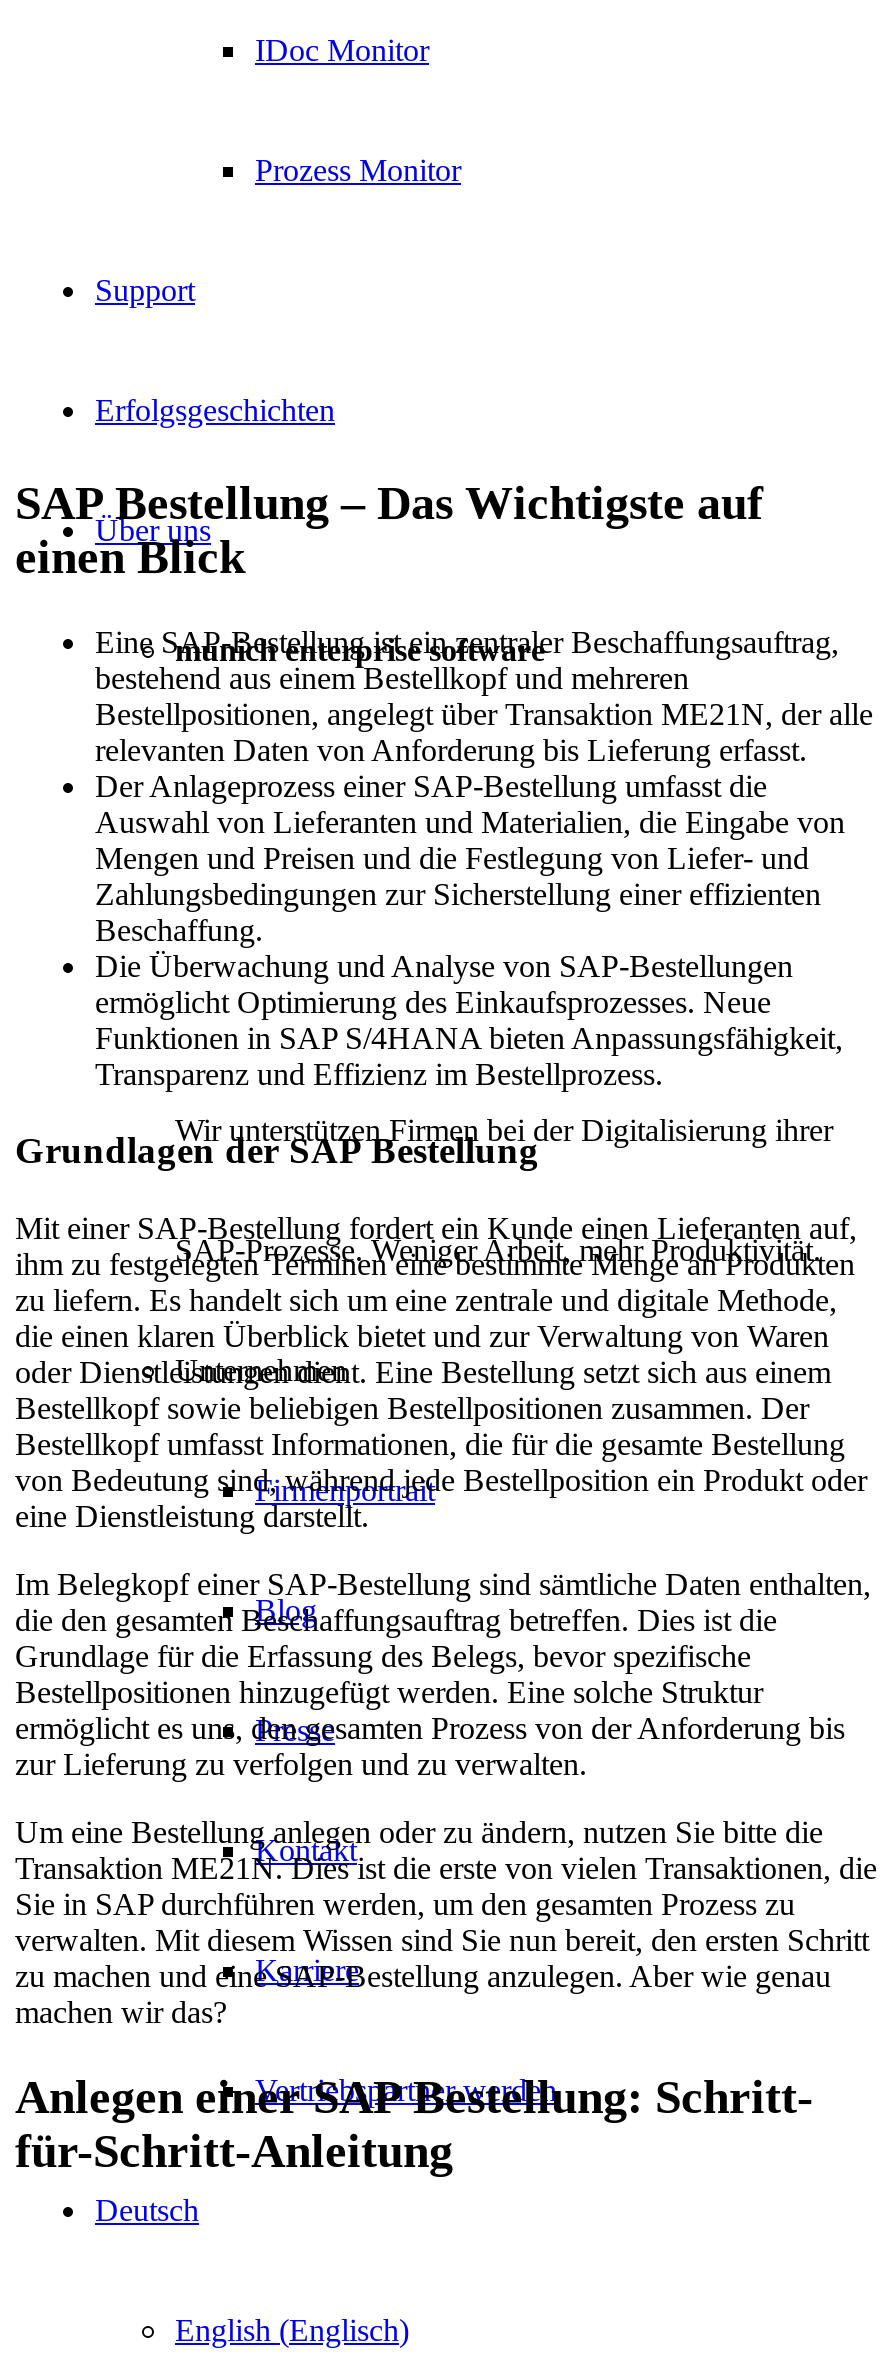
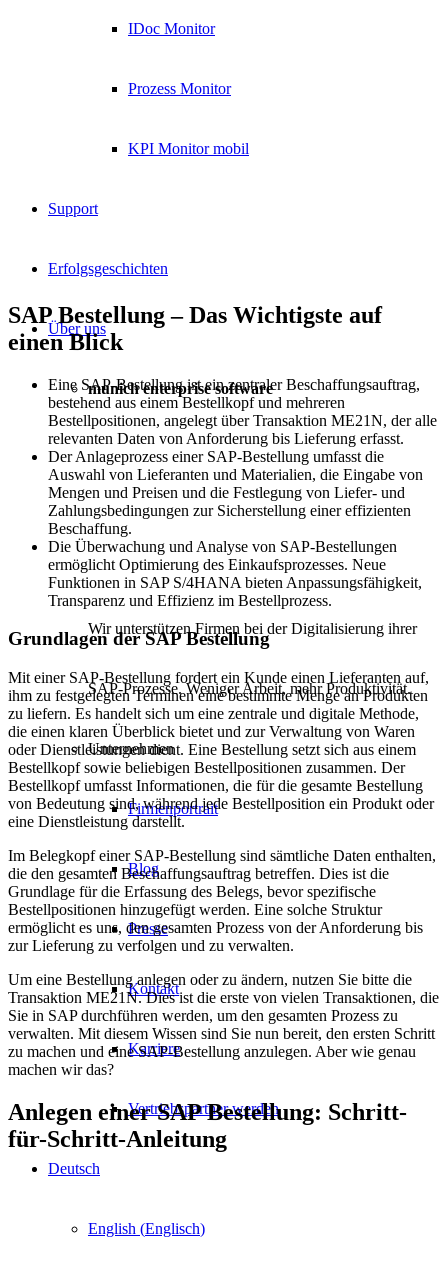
+ KPI Monitor mobil
